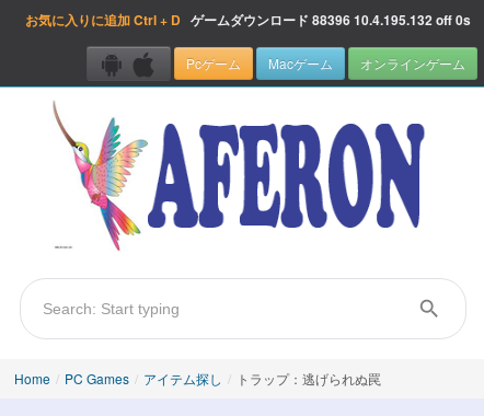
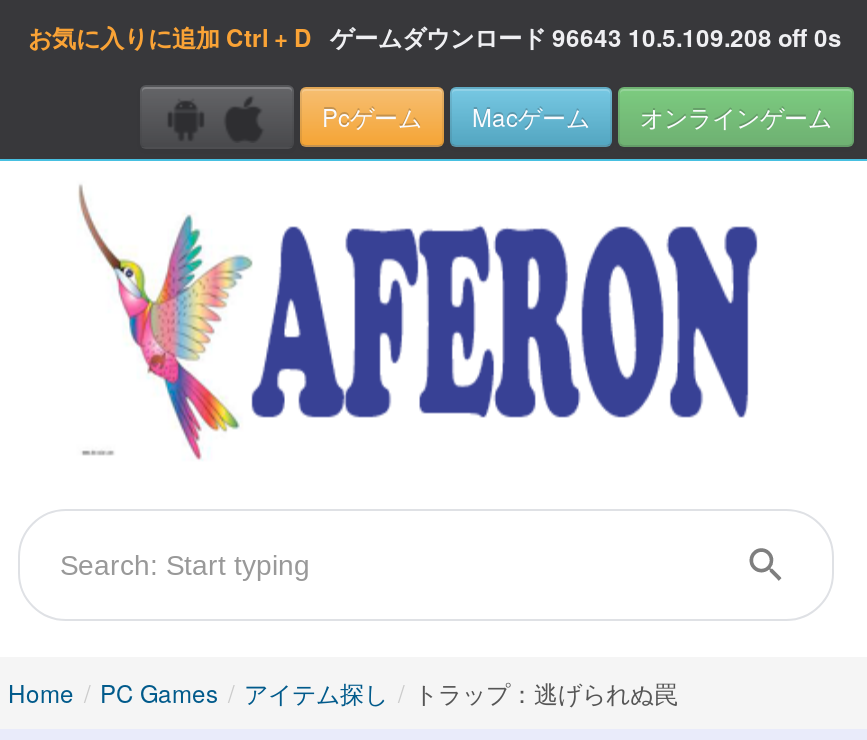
- お気に入りに追加Ctrl + Dゲームダウンロード88396 10.4.195.132 off 0s
+ お気に入りに追加Ctrl + Dゲームダウンロード96643 10.5.109.208 off 0s
